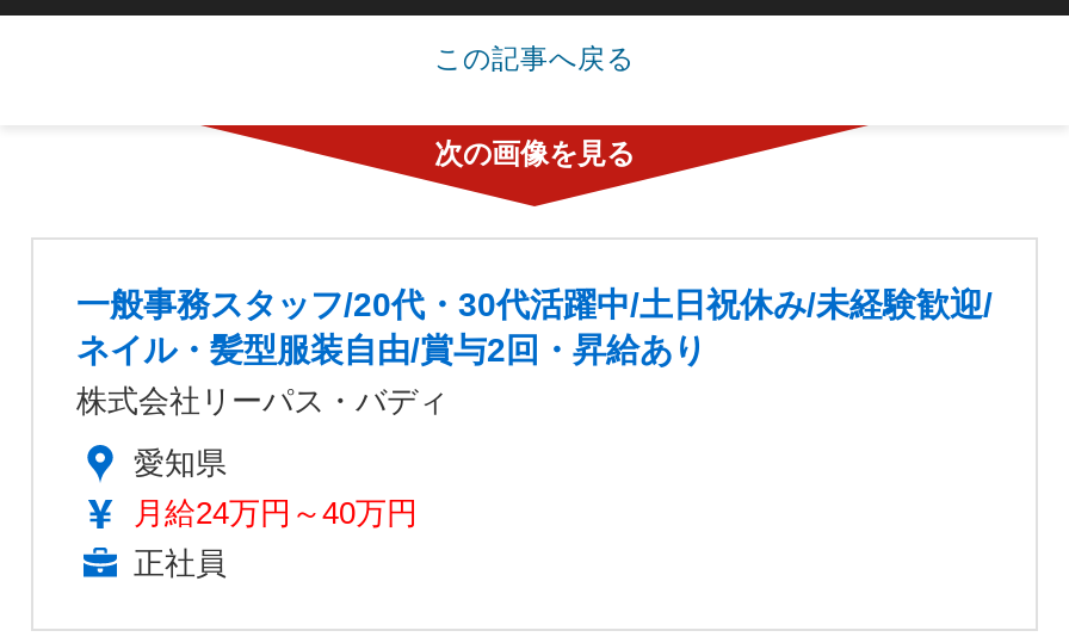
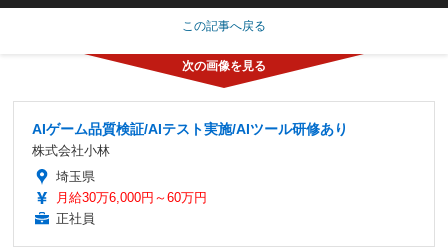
- 一般事務スタッフ/20代・30代活躍中/土日祝休み/未経験歓迎/
- ネイル・髪型服装自由/賞与2回・昇給あり
- 株式会社リーパス・バディ
+ AIゲーム品質検証/AIテスト実施/AIツール研修あり
+ 株式会社小林

- 愛知県
- 月給24万円～40万円
+ 埼玉県
+ 月給30万6,000円～60万円
